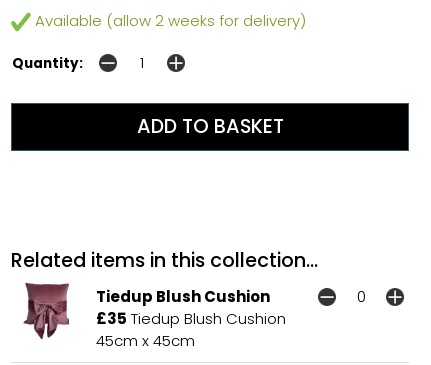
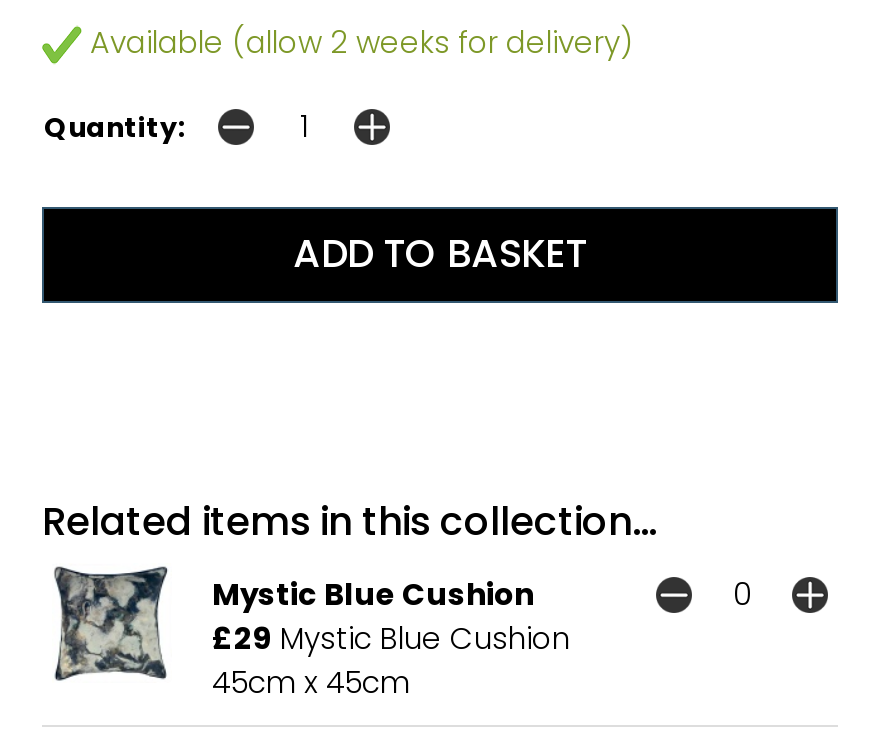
- [image]
- Tiedup Blush Cushion
+ [image]
+ Mystic Blue Cushion

- £35 Tiedup Blush Cushion
+ £29 Mystic Blue Cushion
